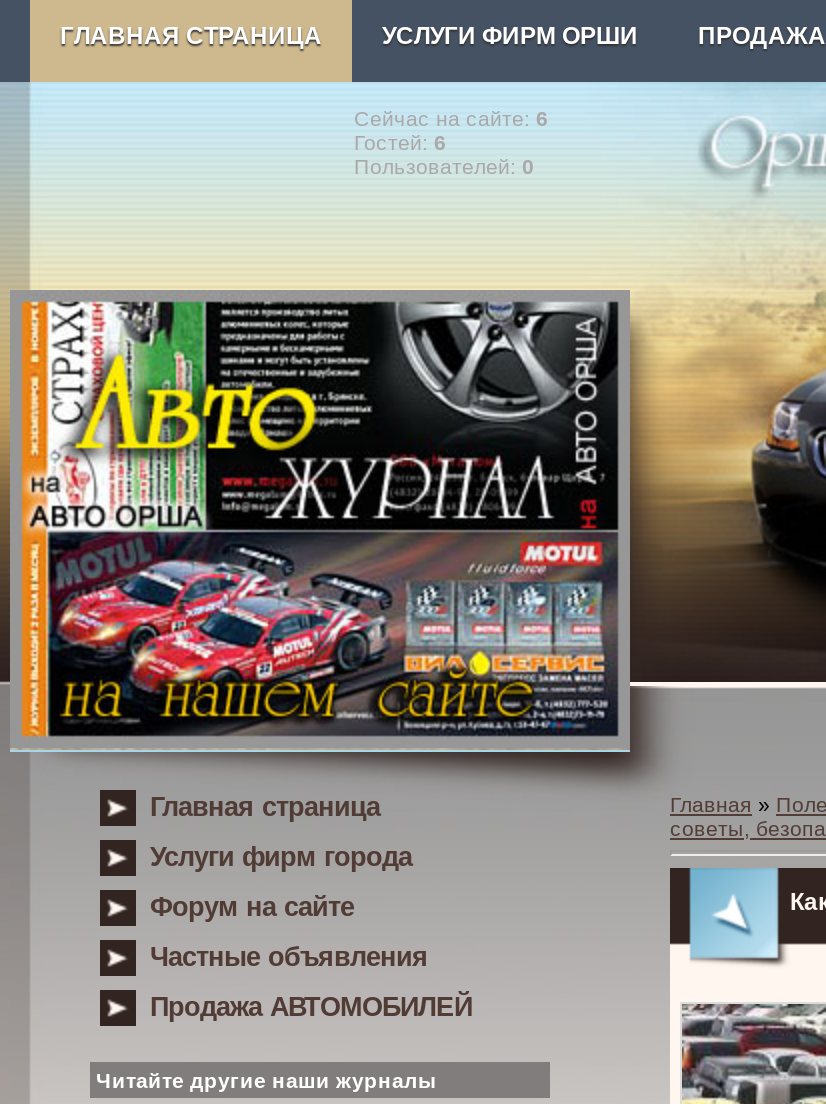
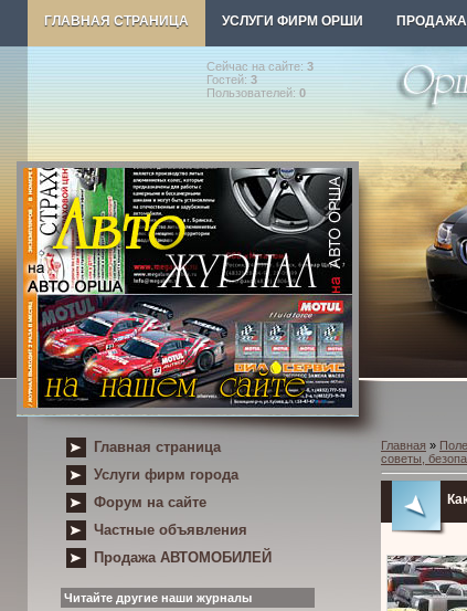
- Сейчас на сайте: 6
+ Сейчас на сайте: 3

- Гостей: 6
+ Гостей: 3
